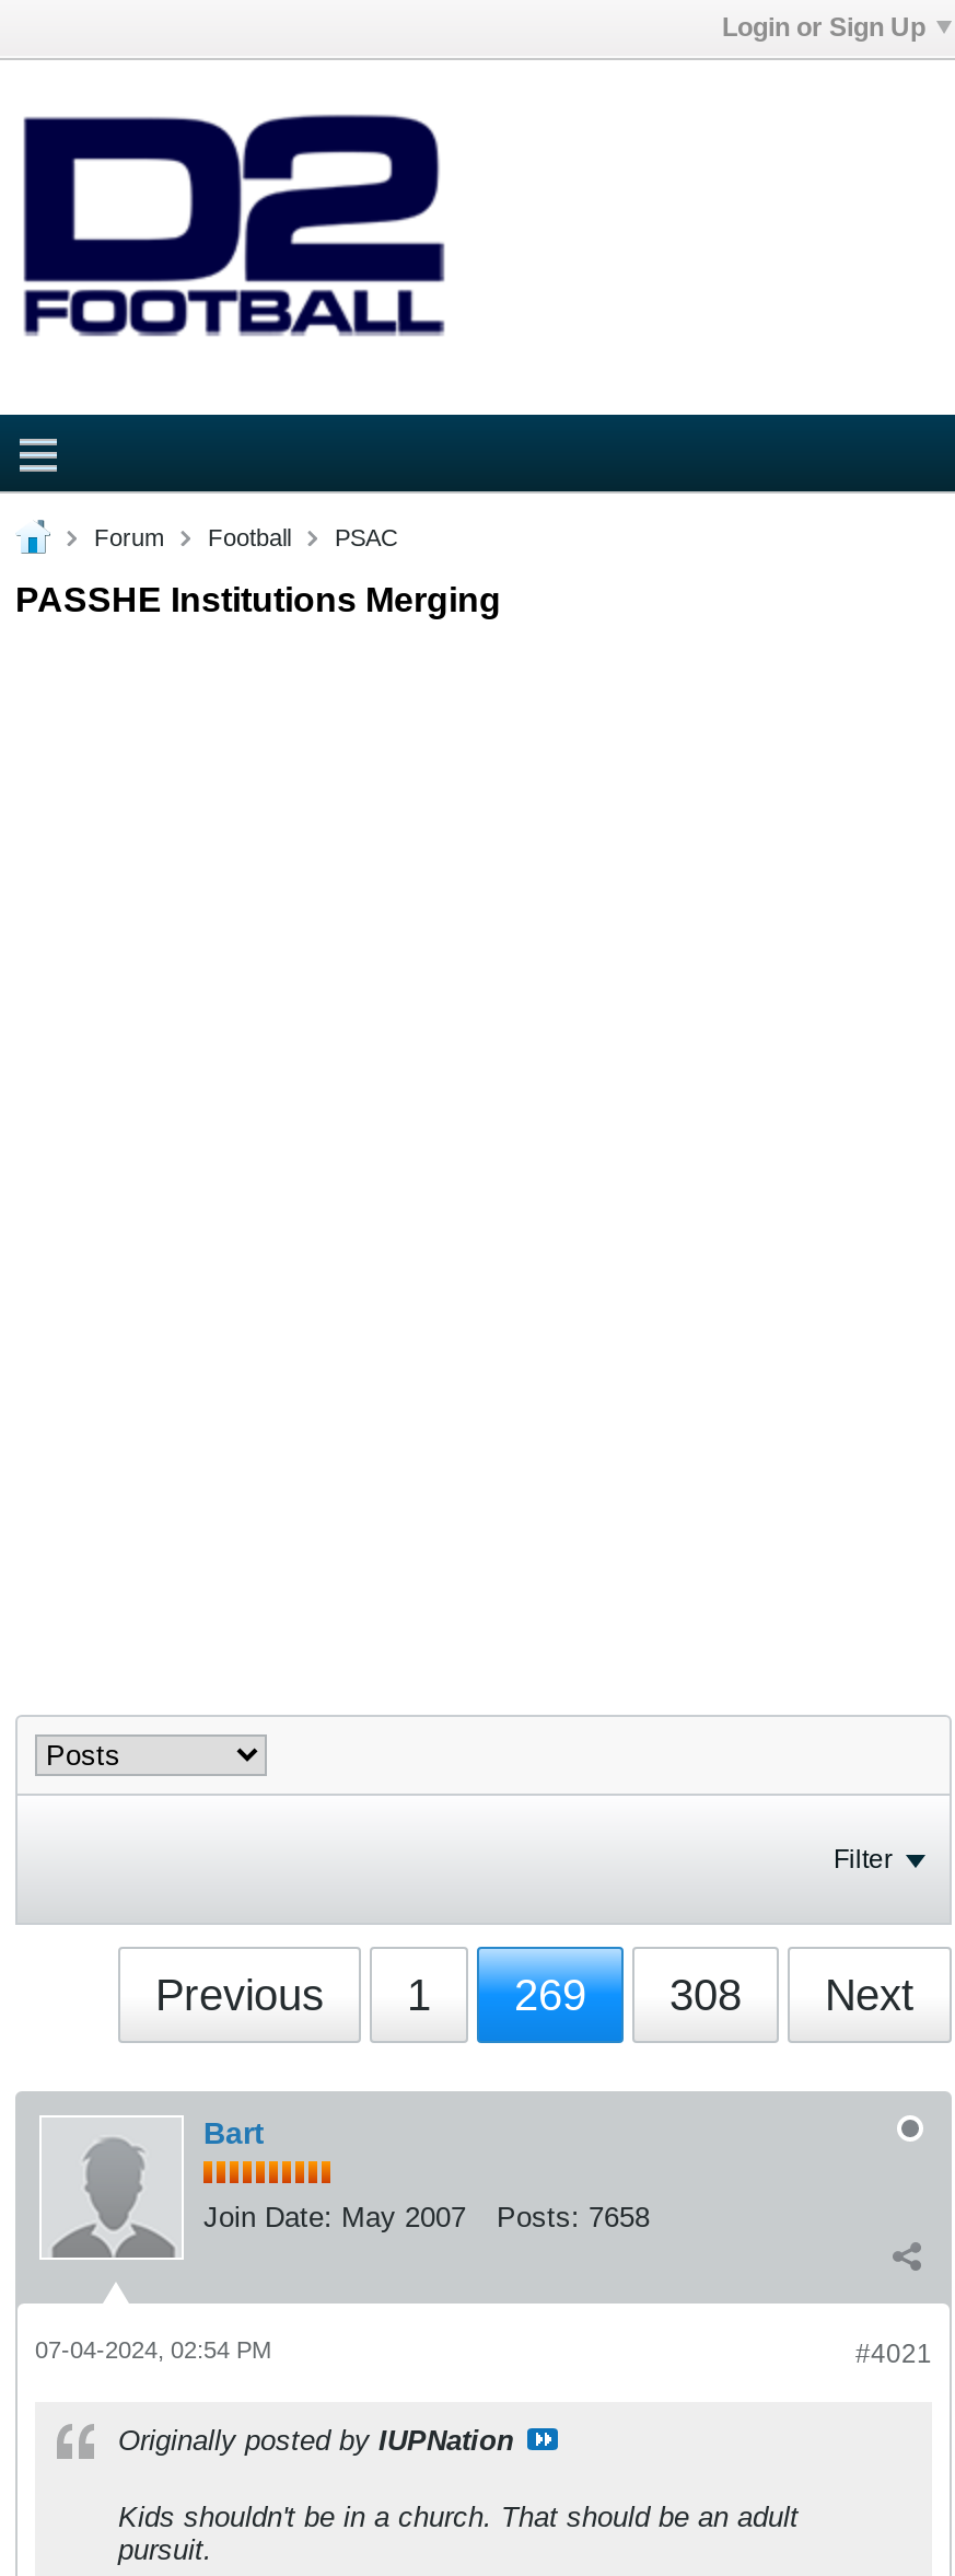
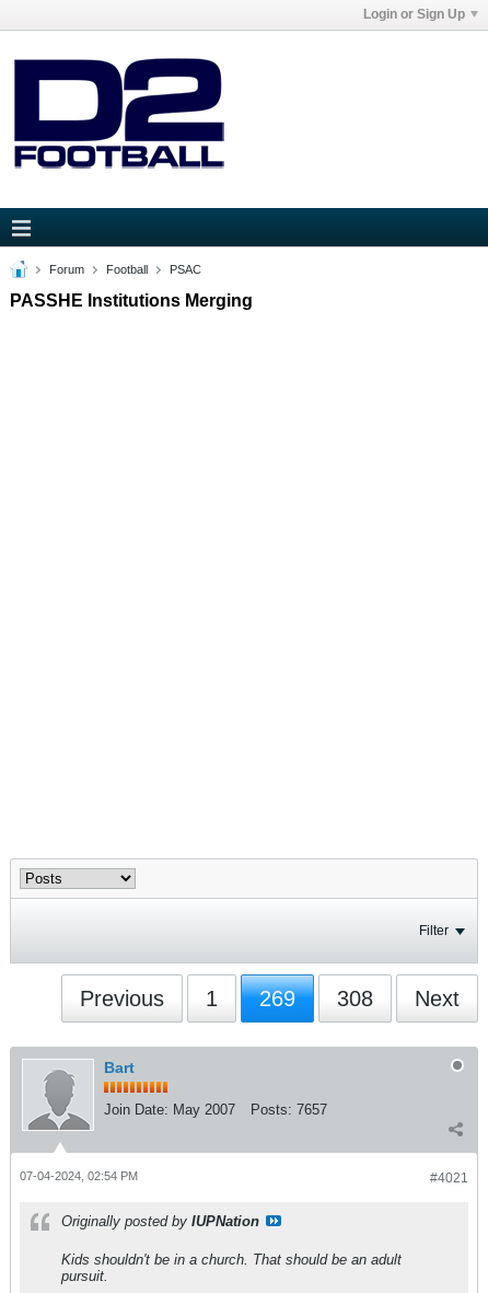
- Join Date: May 2007 Posts: 7658
+ Join Date: May 2007 Posts: 7657
